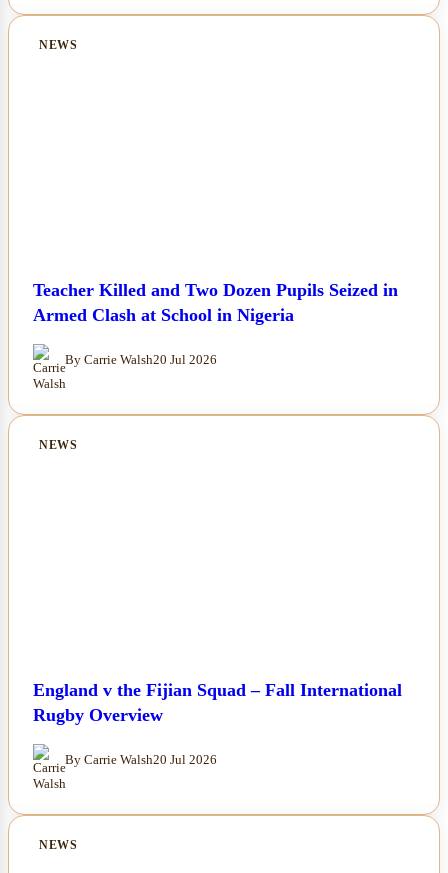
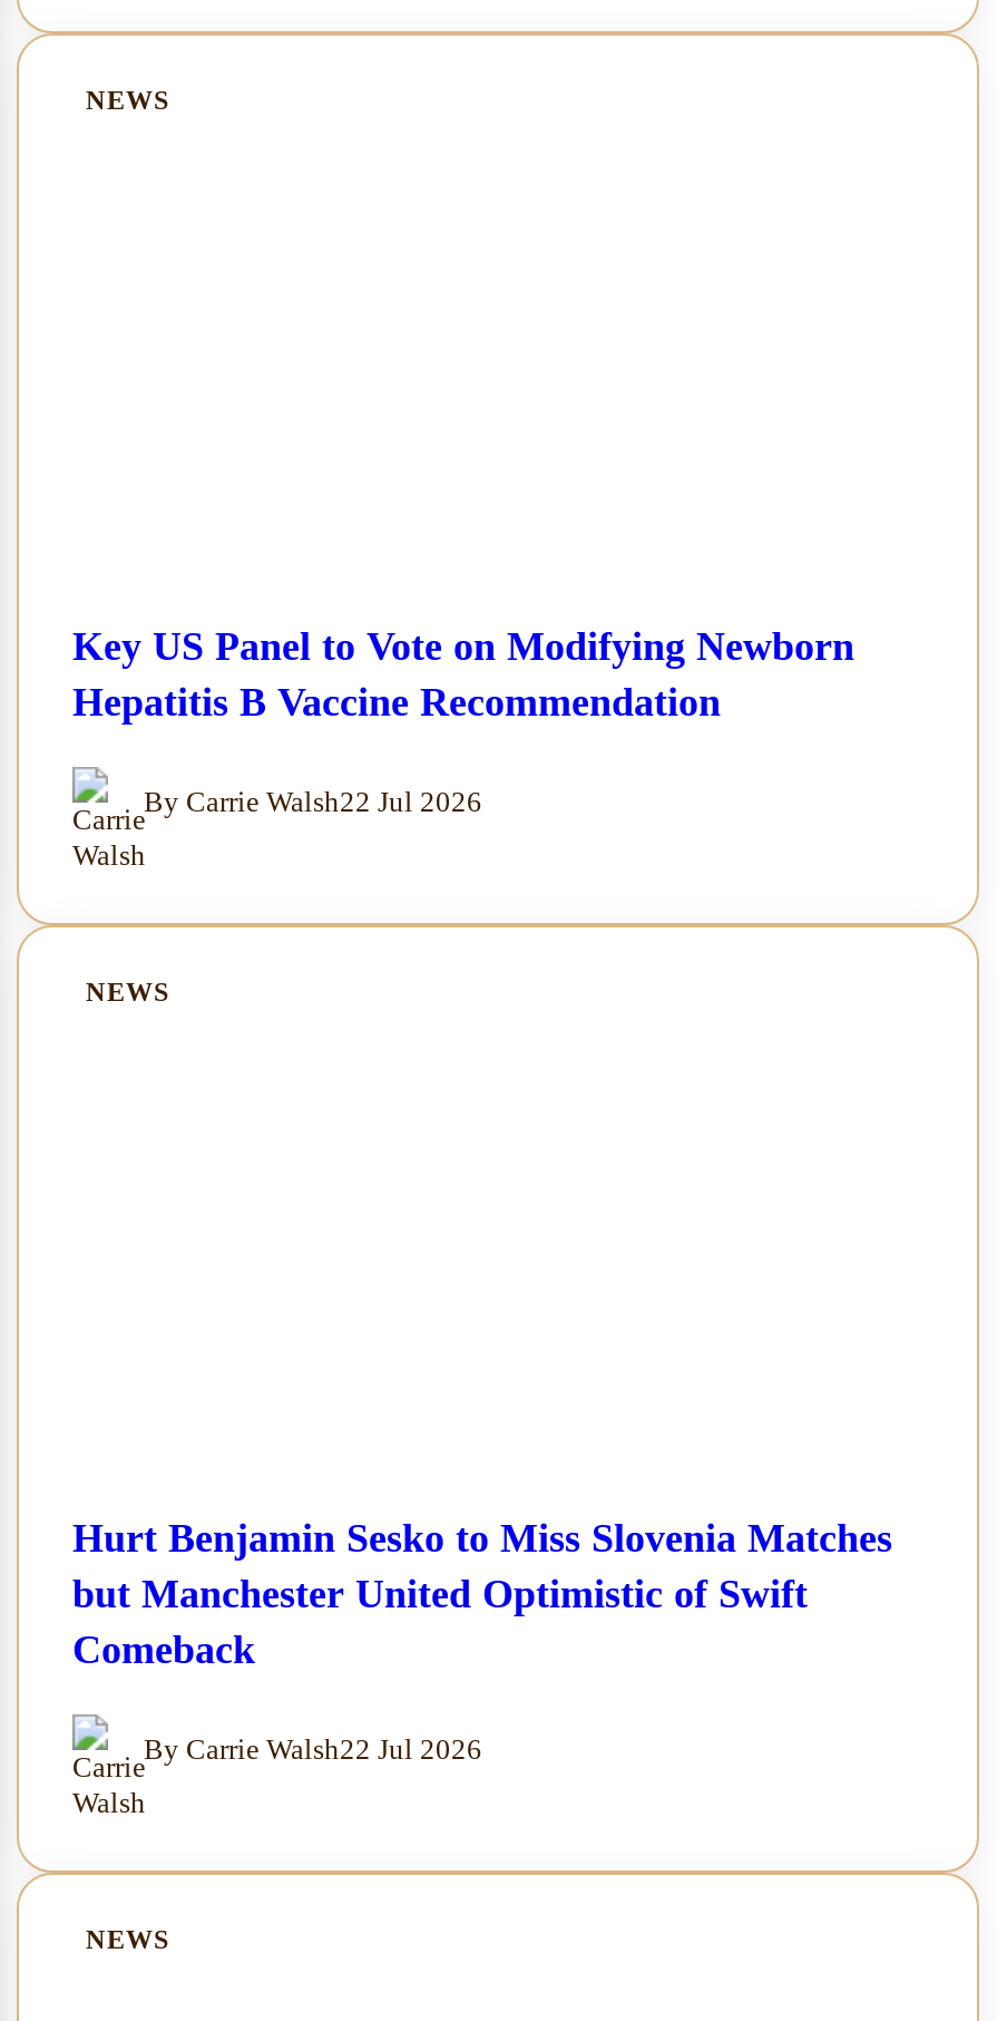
- Teacher Killed and Two Dozen Pupils Seized in
- Armed Clash at School in Nigeria
+ Key US Panel to Vote on Modifying Newborn
+ Hepatitis B Vaccine Recommendation

- By Carrie Walsh20 Jul 2026
+ By Carrie Walsh22 Jul 2026

- England v the Fijian Squad – Fall International
- Rugby Overview
+ Hurt Benjamin Sesko to Miss Slovenia Matches
+ but Manchester United Optimistic of Swift
+ Comeback

- By Carrie Walsh20 Jul 2026
+ By Carrie Walsh22 Jul 2026
